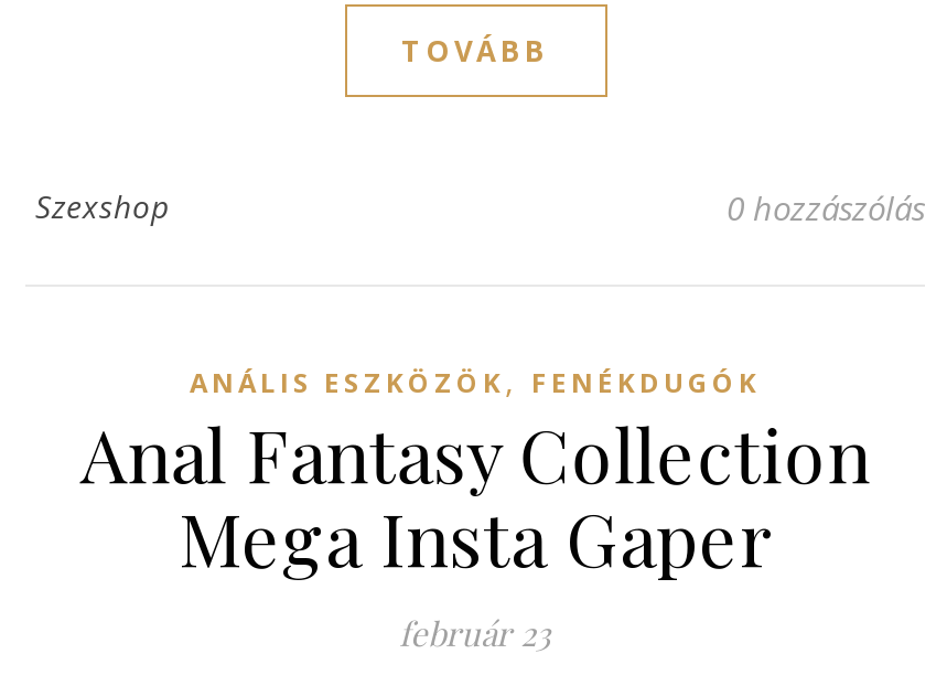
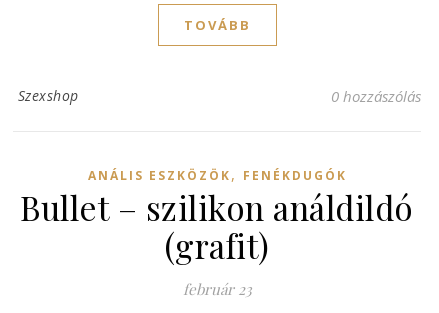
- Anal Fantasy Collection
- Mega Insta Gaper
+ Bullet – szilikon análdildó
+ (grafit)
